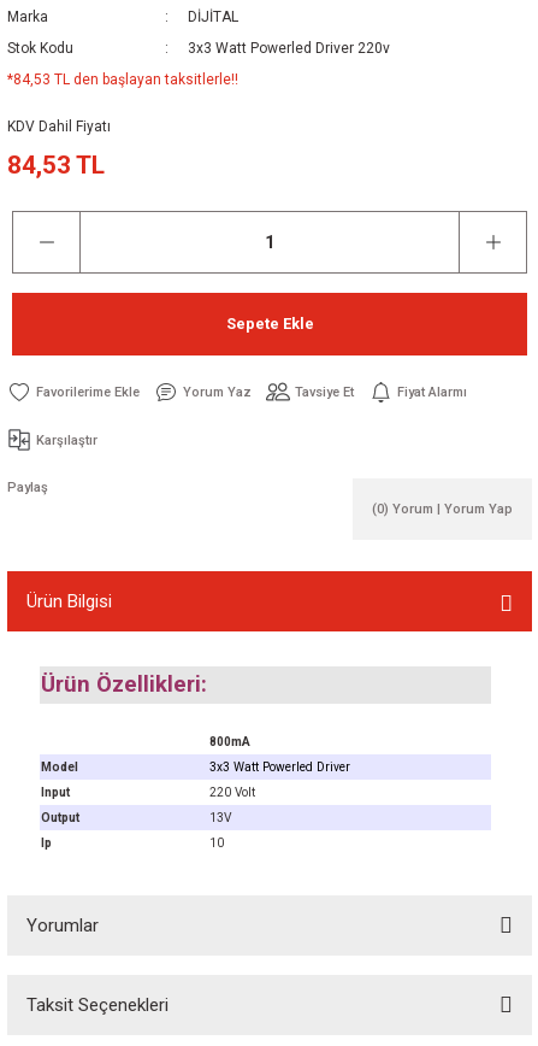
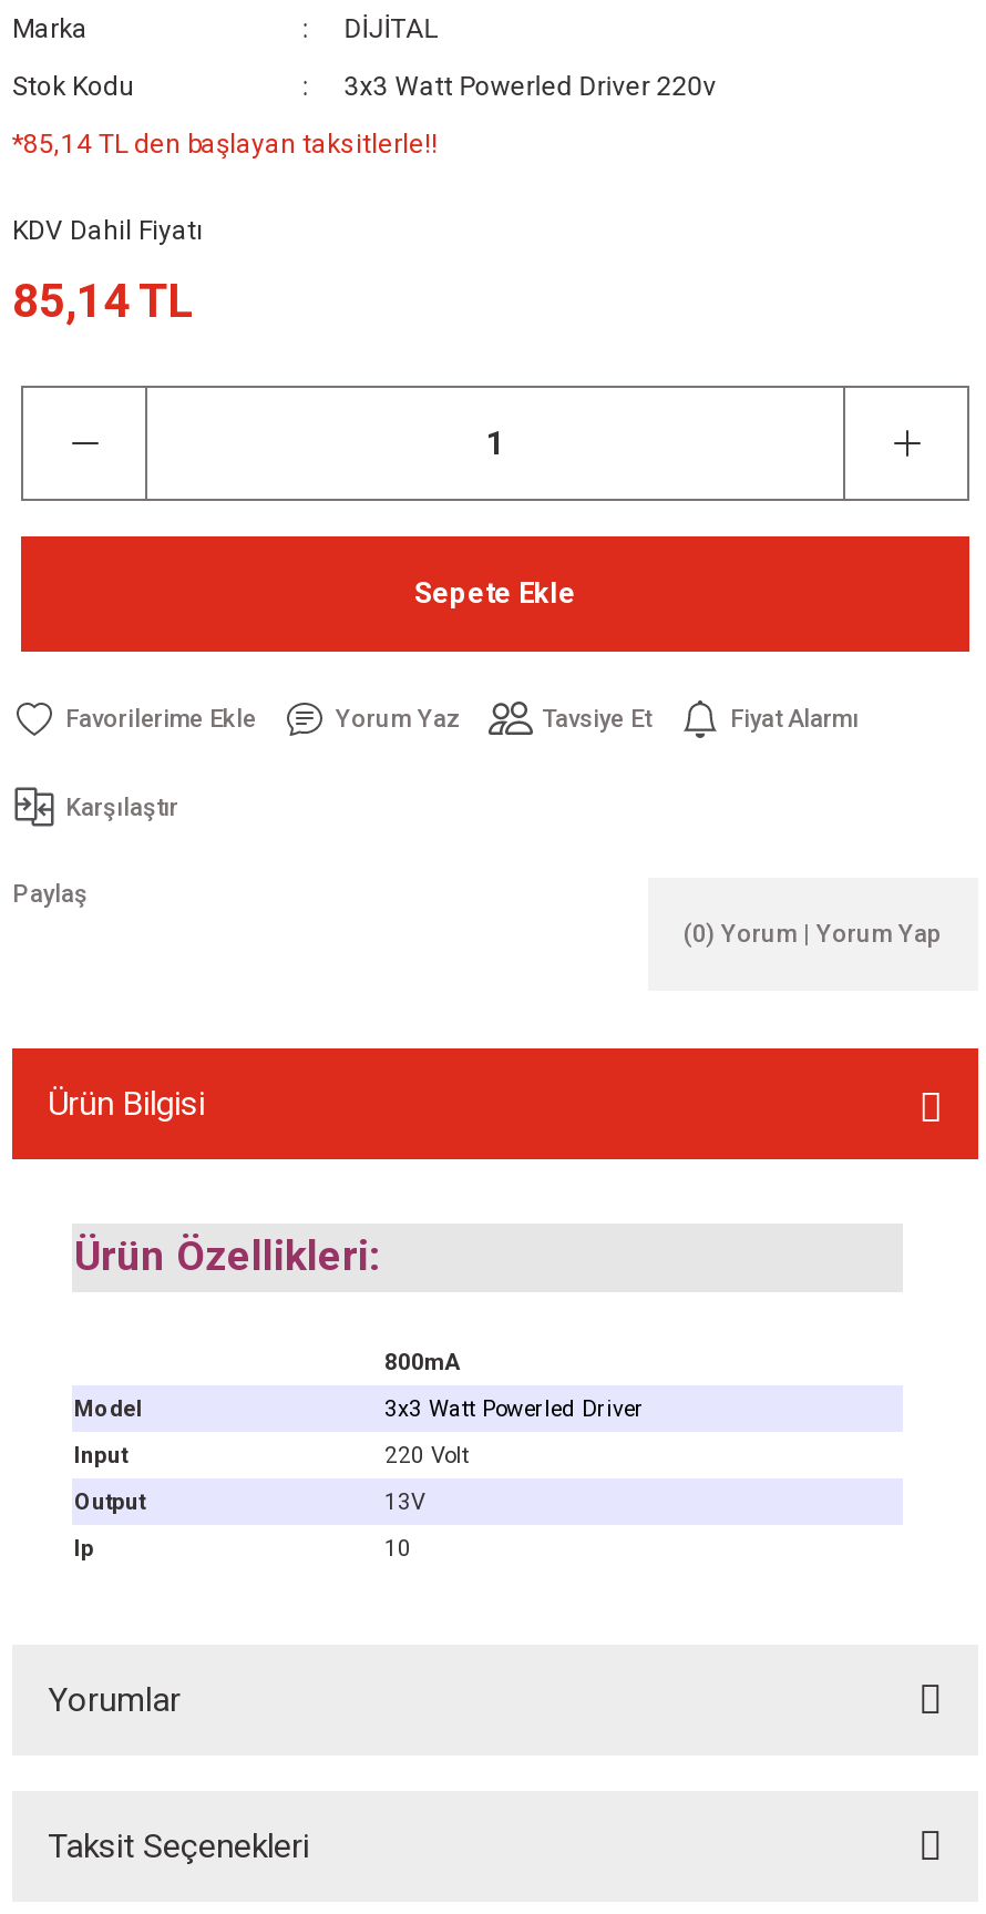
- *84,53 TL den başlayan taksitlerle!!
+ *85,14 TL den başlayan taksitlerle!!

- 84,53 TL
+ 85,14 TL
